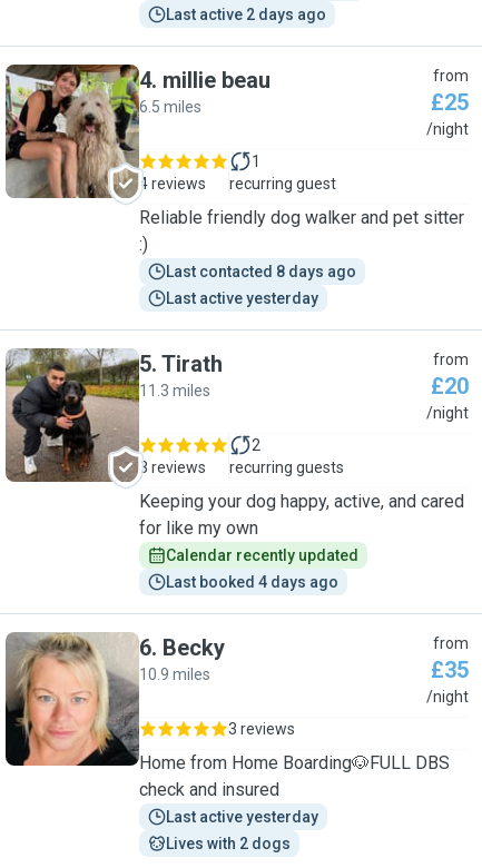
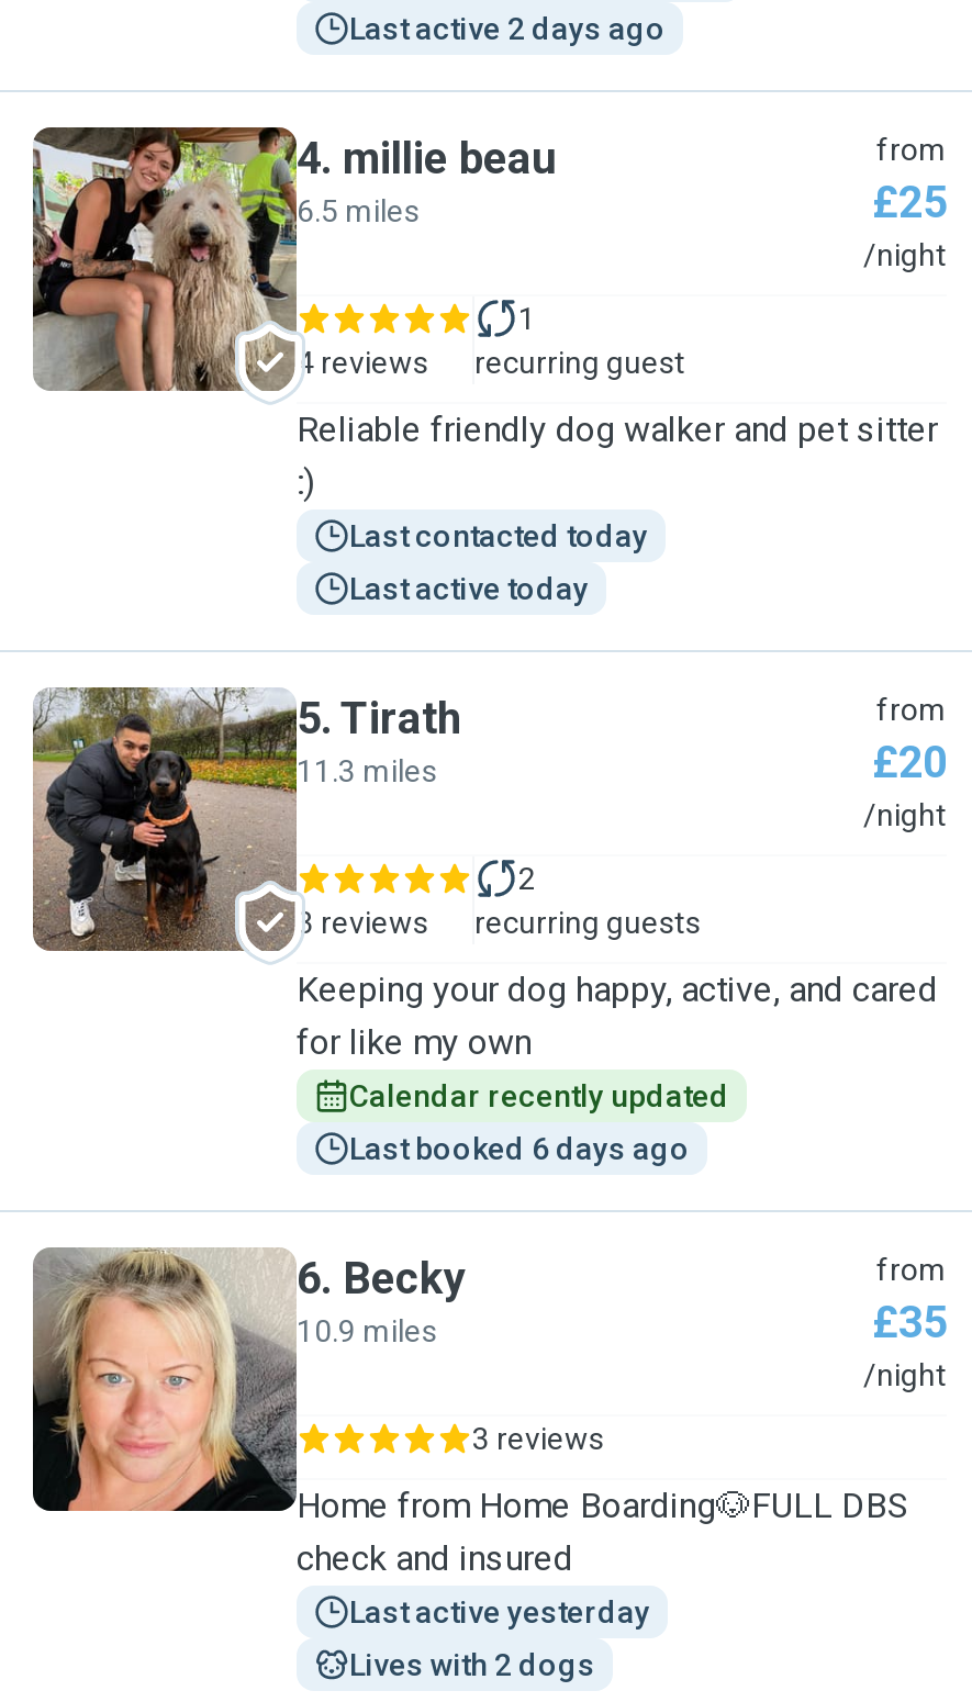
- Last contacted 8 days ago
+ Last contacted today

- Last active yesterday
+ Last active today

- Last booked 4 days ago
+ Last booked 6 days ago
